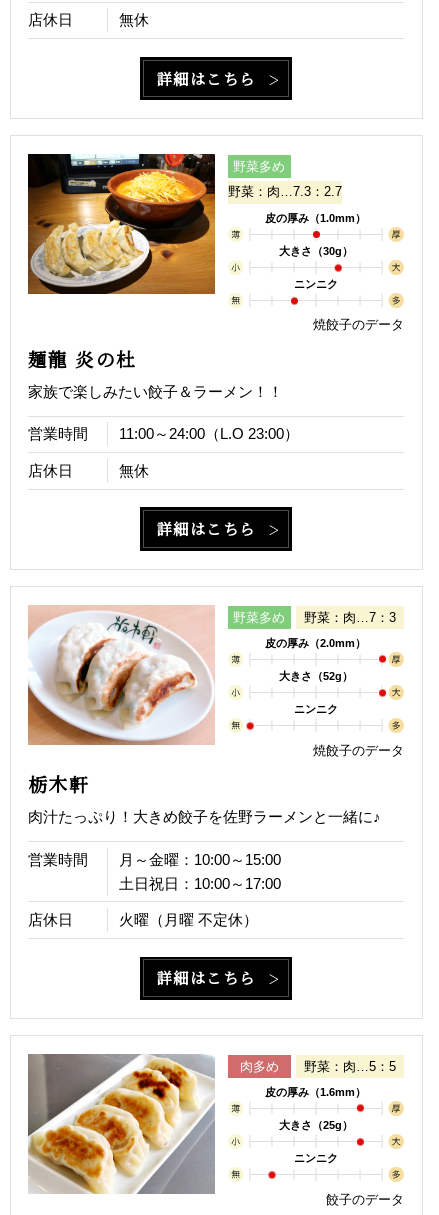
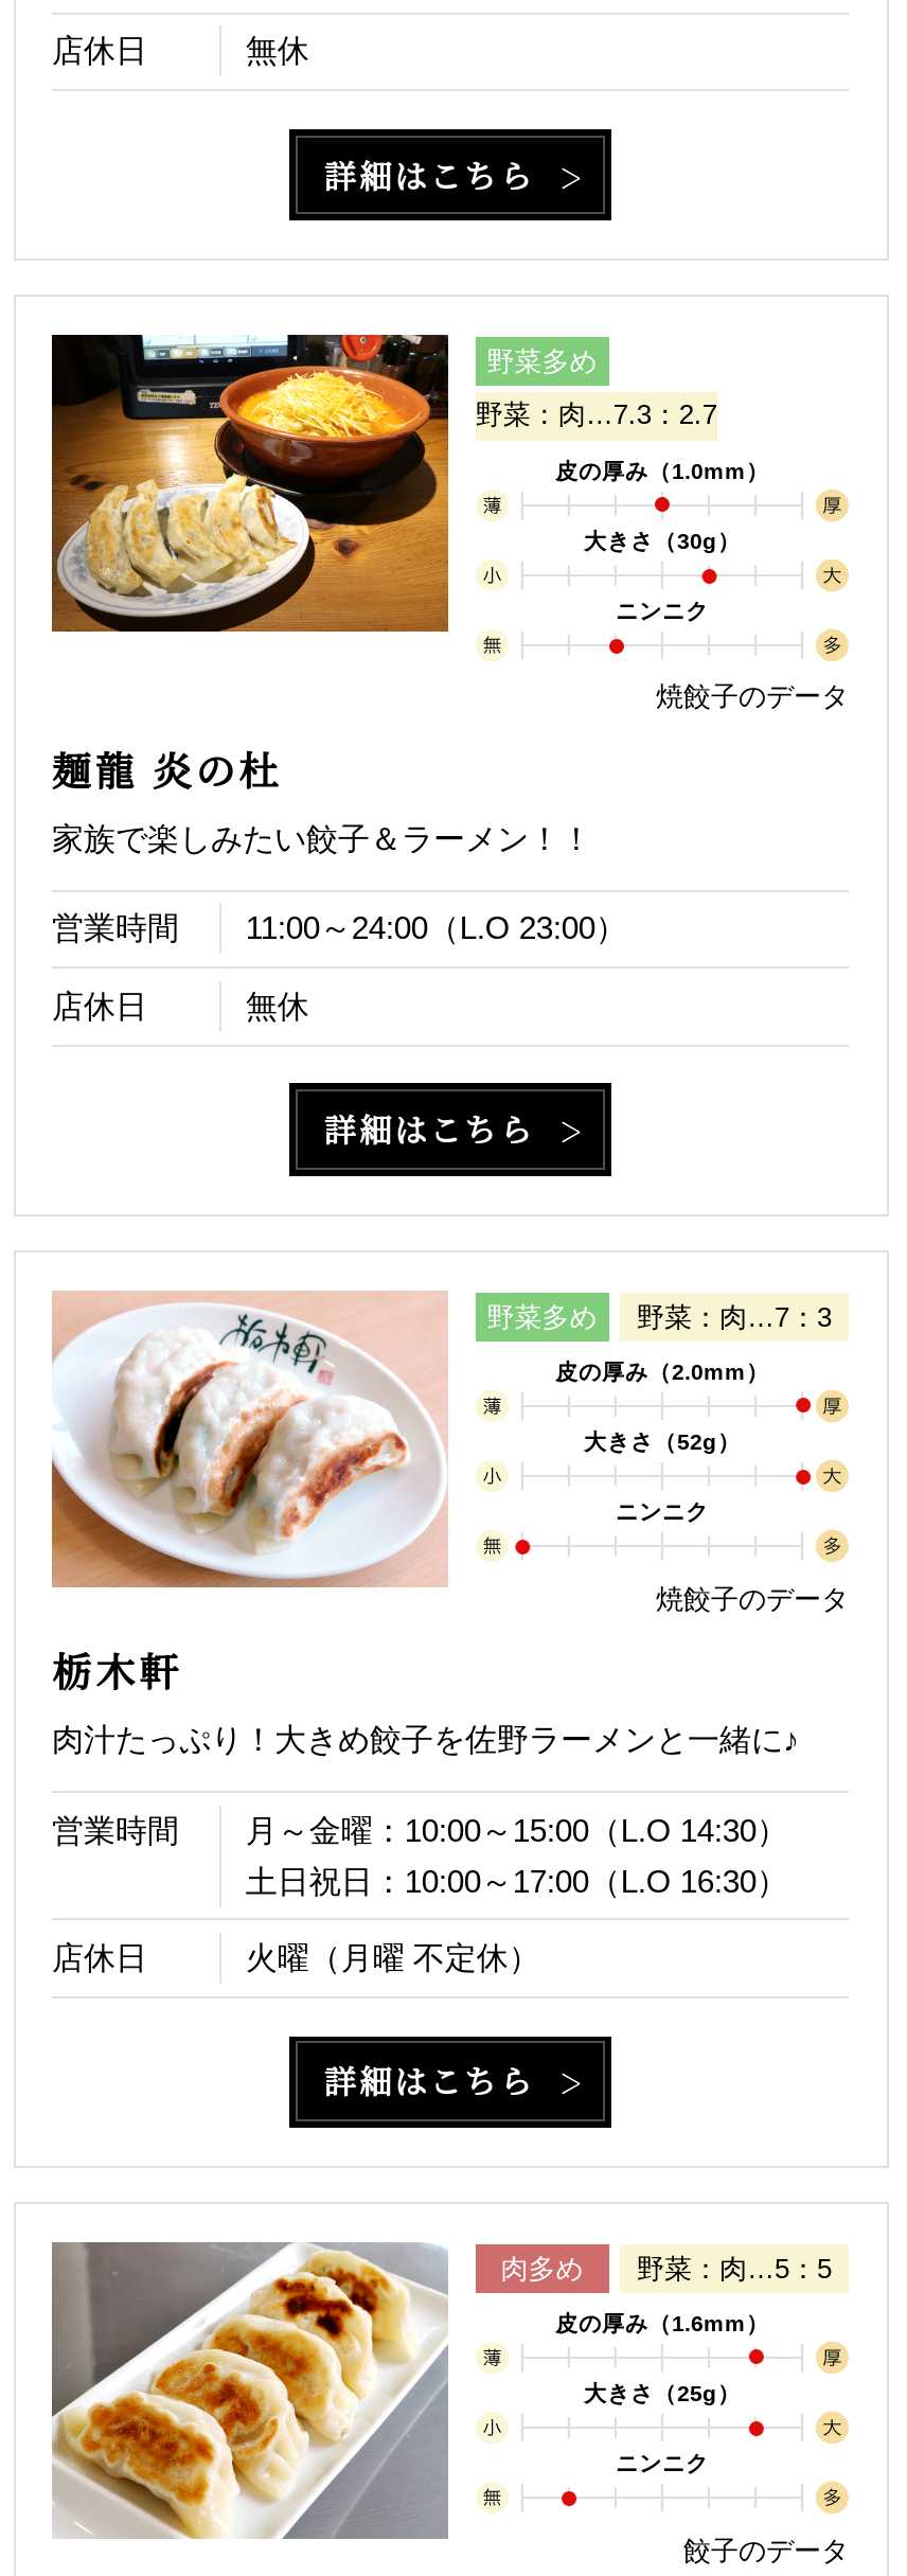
- 月～金曜：10:00～15:00
- 土日祝日：10:00～17:00
+ 月～金曜：10:00～15:00（L.O 14:30）
+ 土日祝日：10:00～17:00（L.O 16:30）
